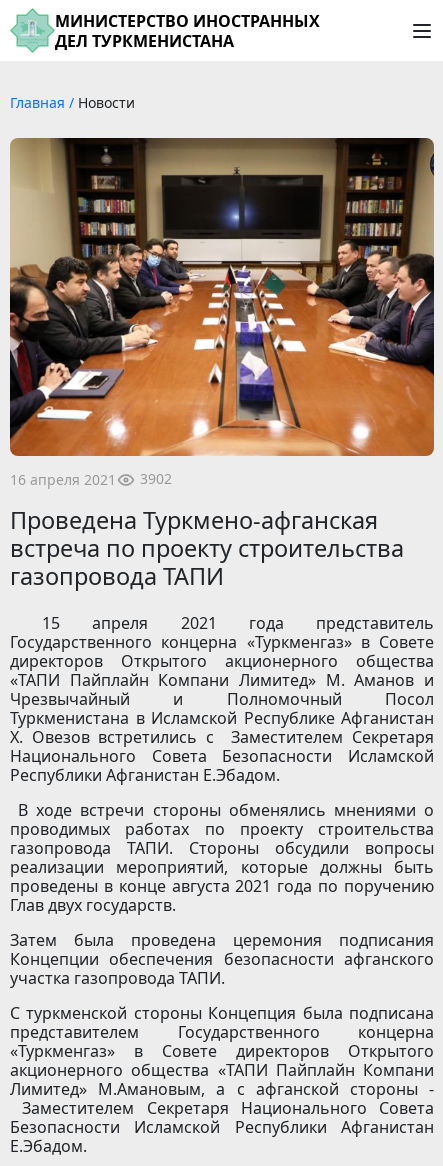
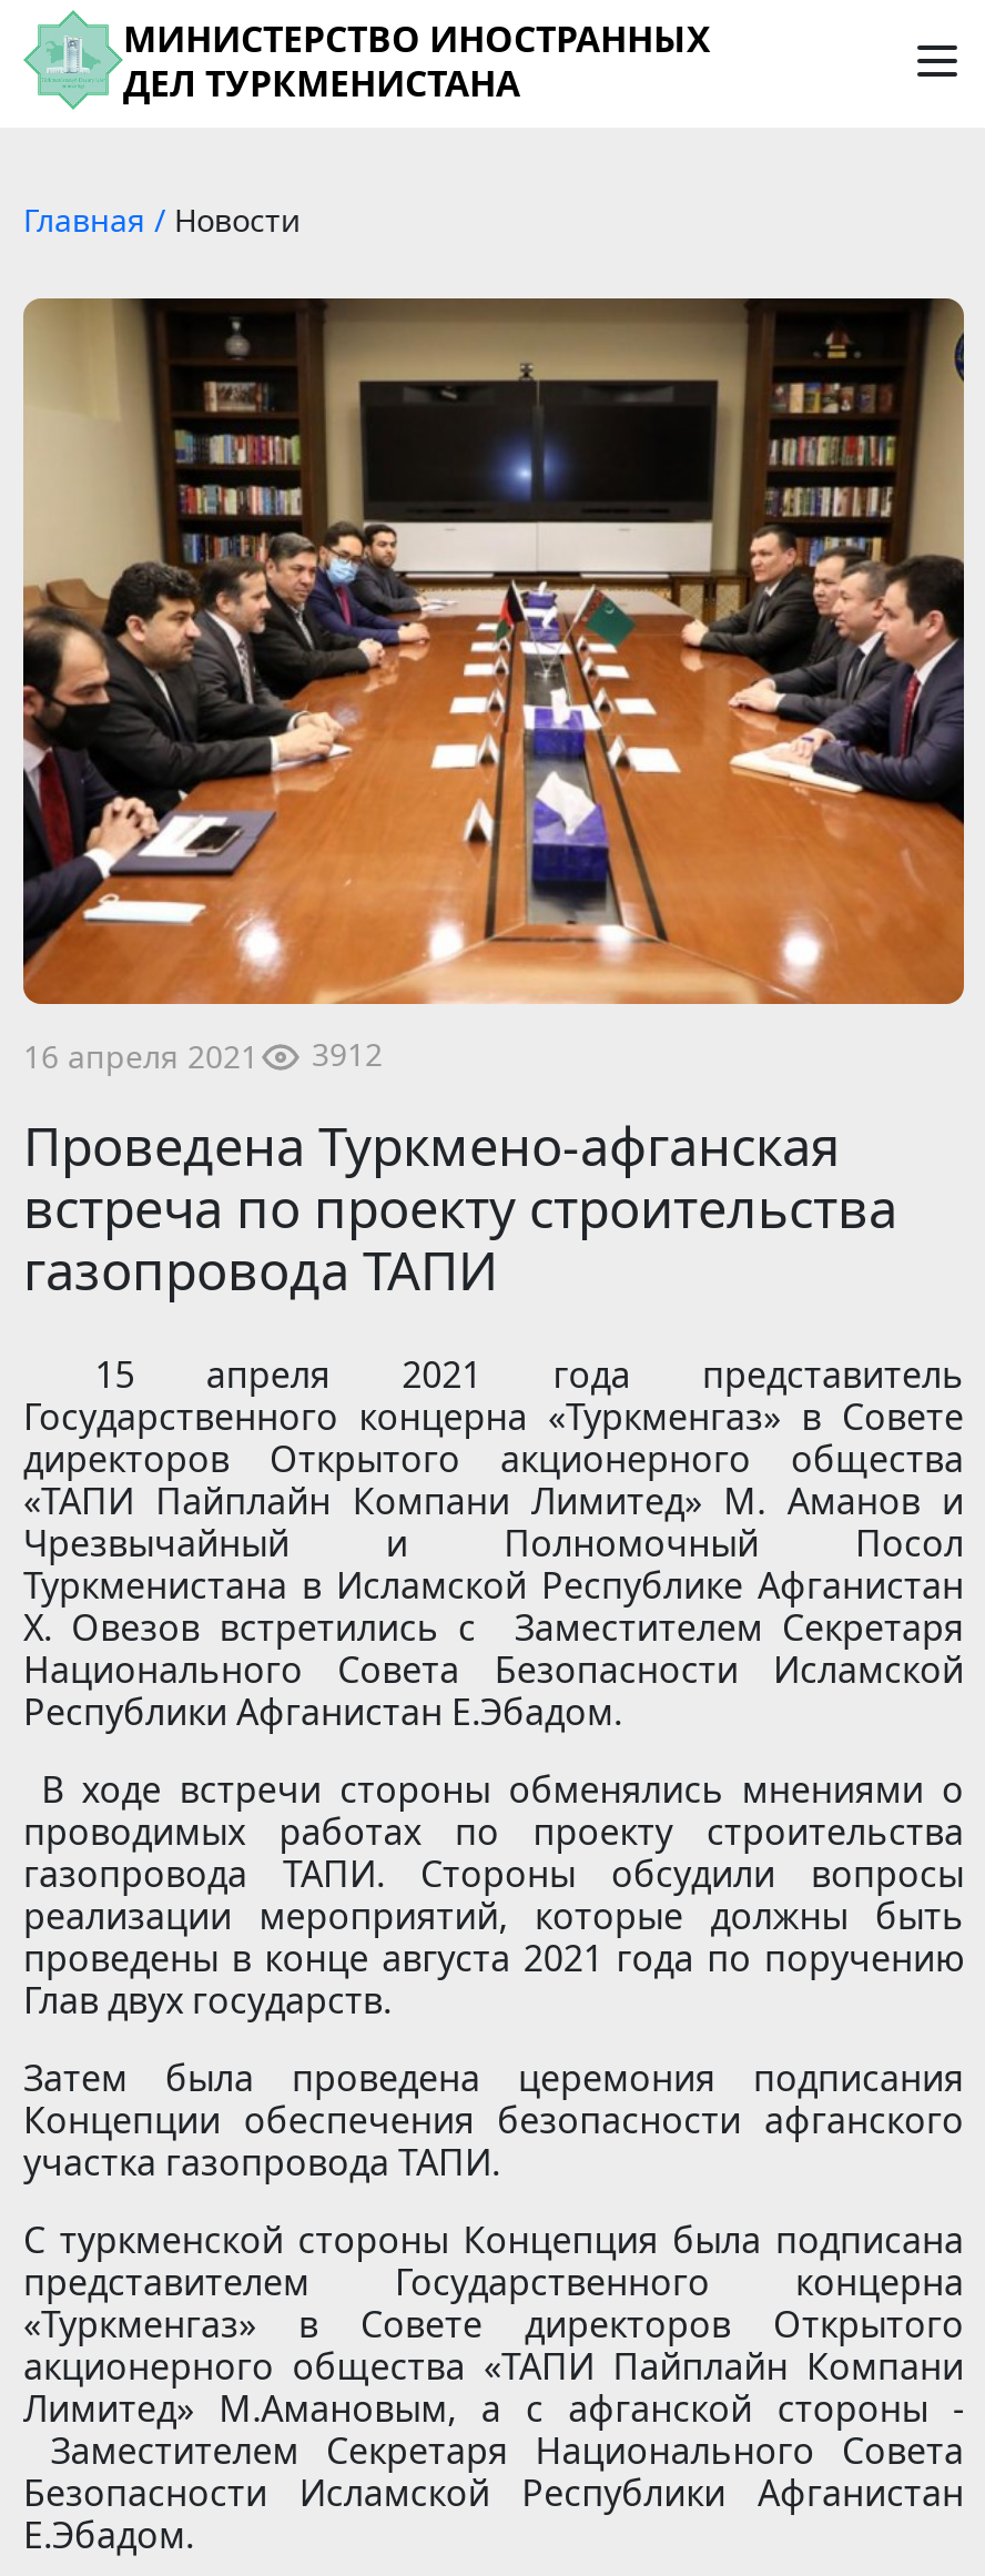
- 16 апреля 2021 3902
+ 16 апреля 2021 3912
